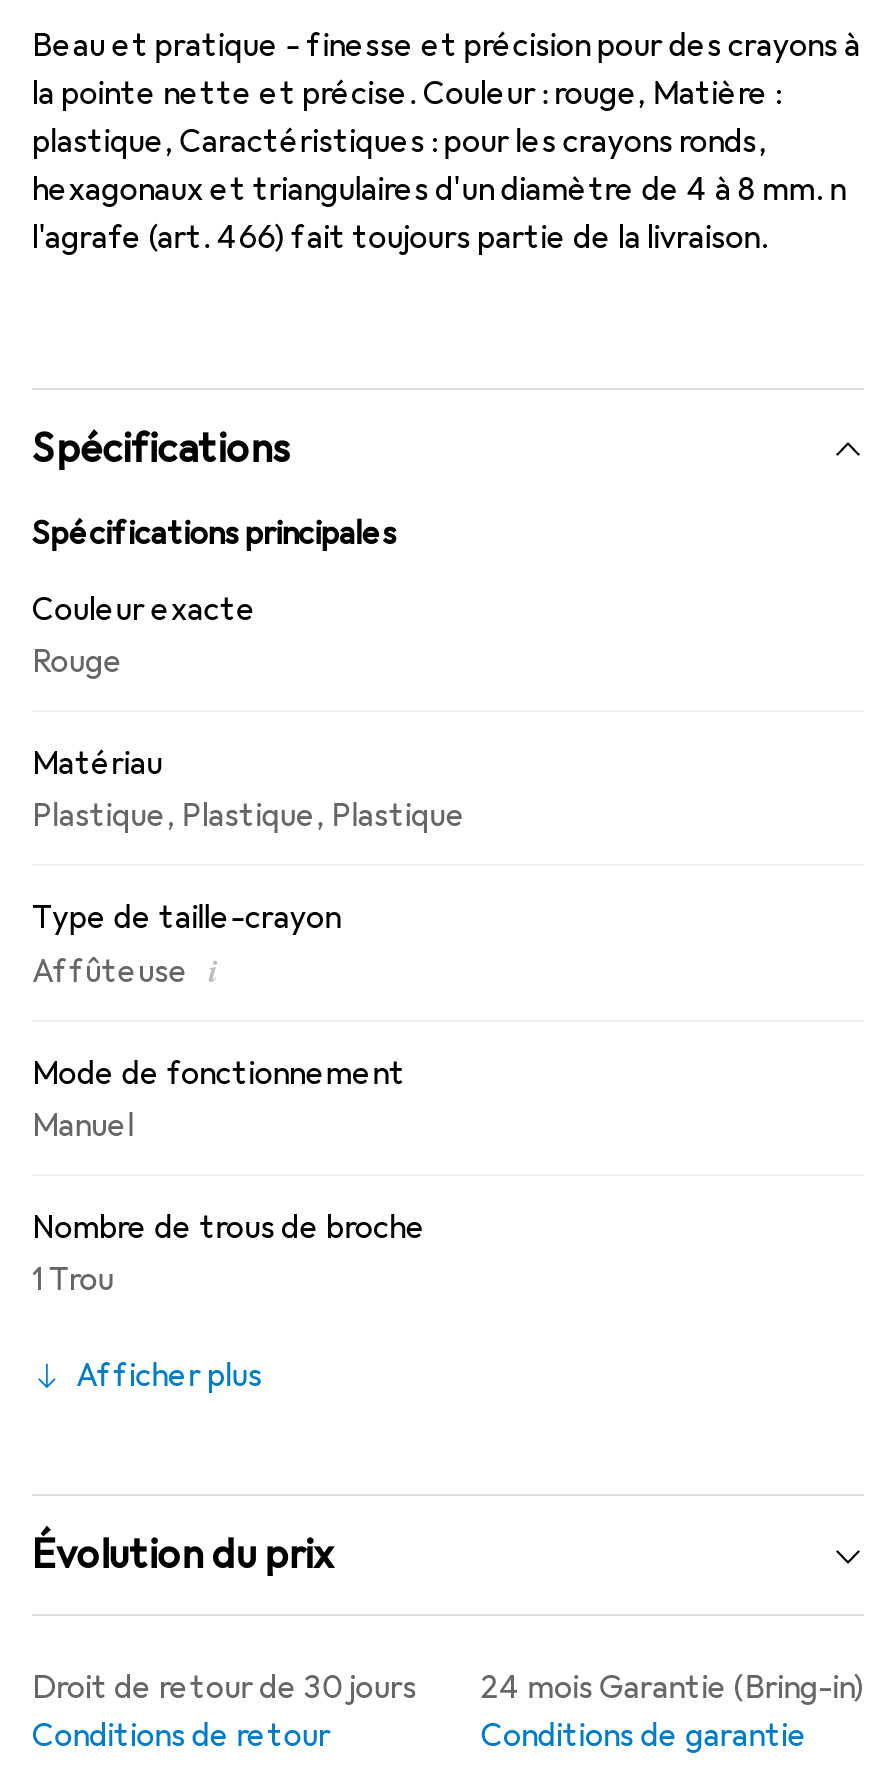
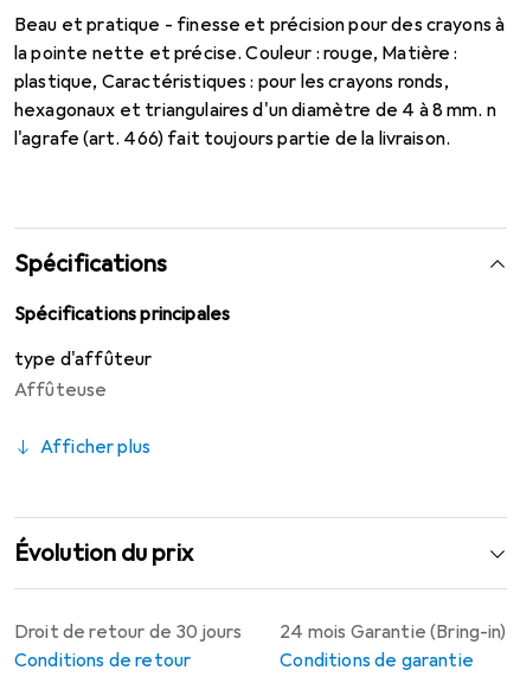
- Couleur exacte
- Rouge
- Matériau
- Plastique, Plastique, Plastique
- Type de taille-crayon
- Affûteuse i
- Mode de fonctionnement
- Manuel
- Nombre de trous de broche
- 1 Trou
+ type d'affûteur
+ Affûteuse
